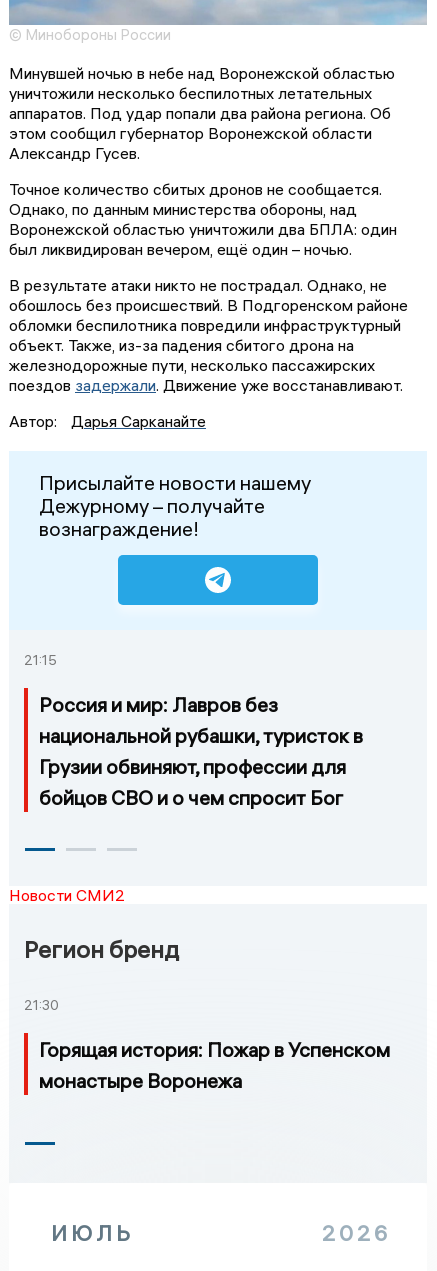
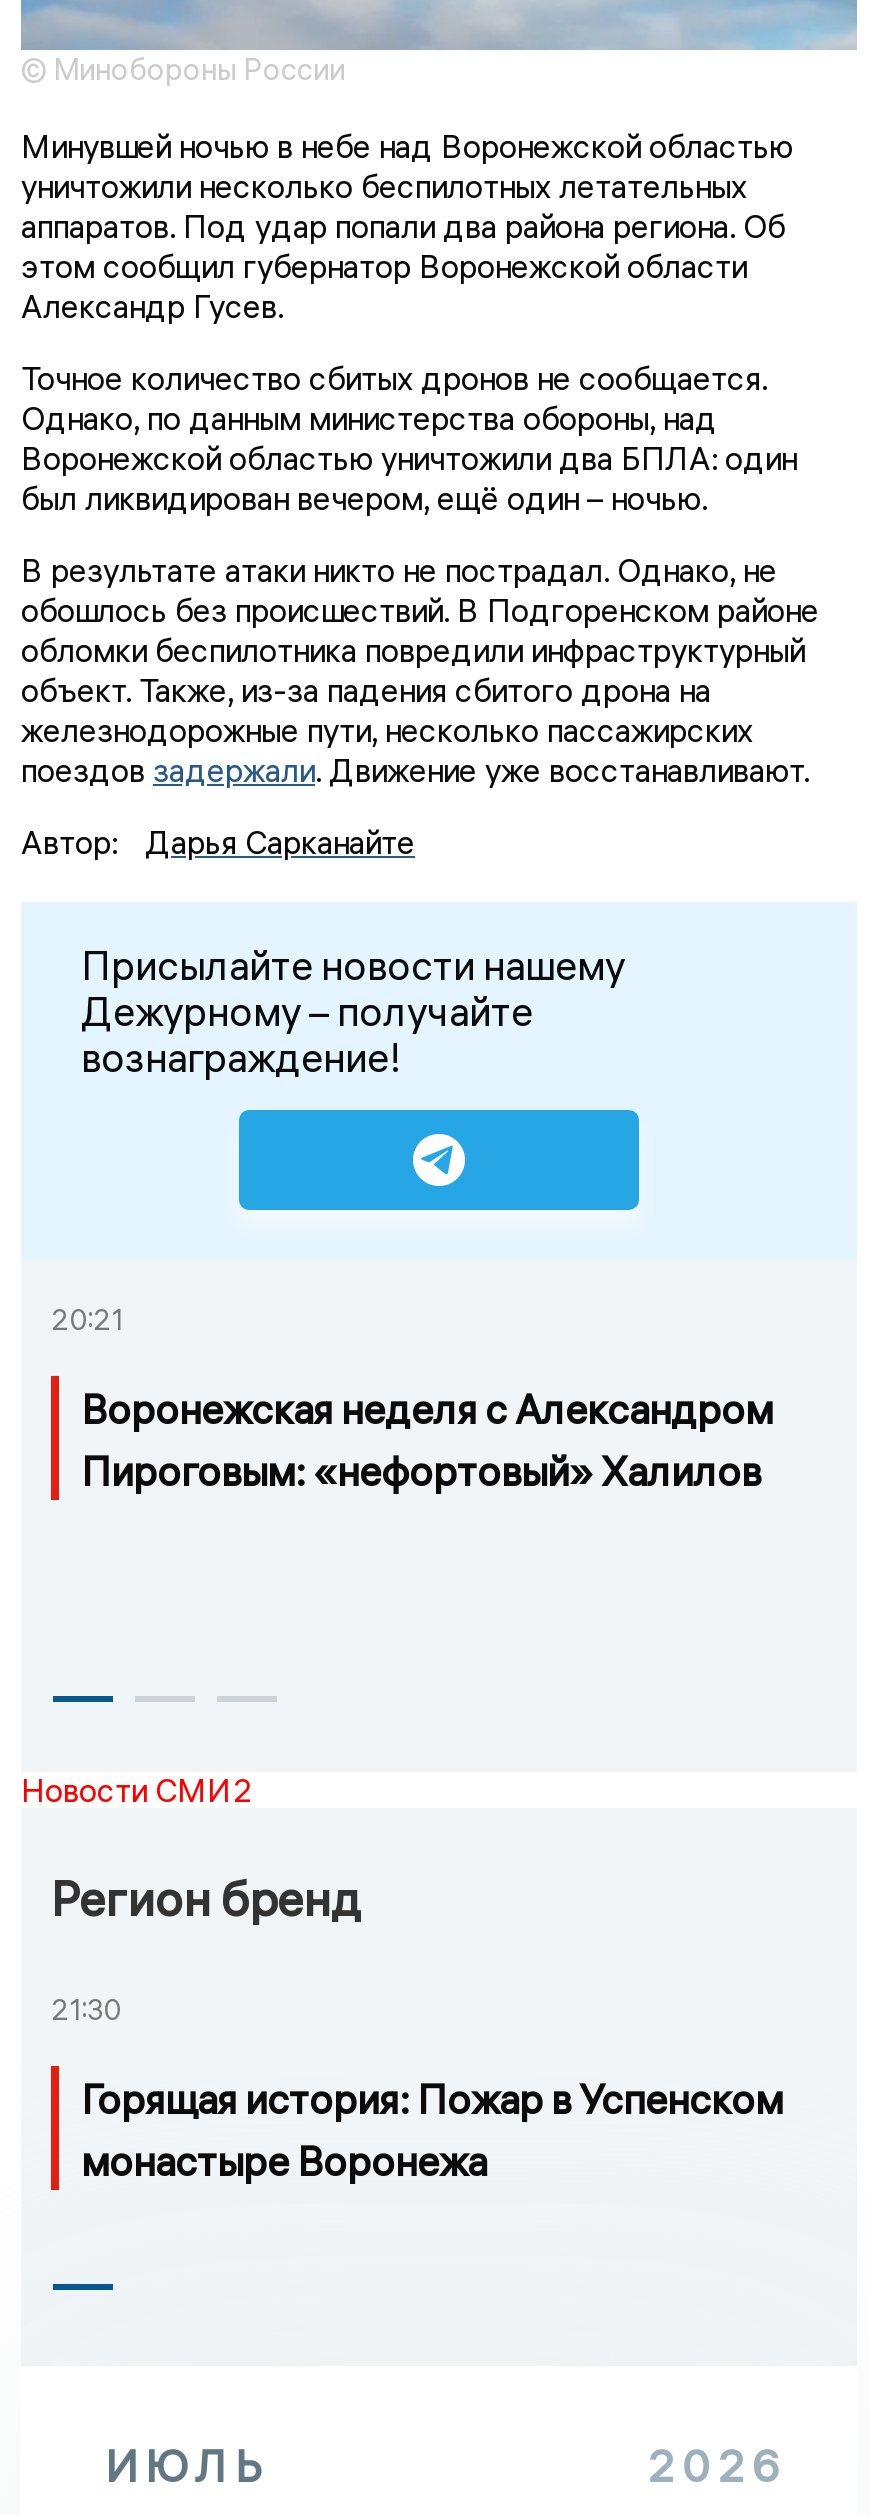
- 21:15
+ 20:21

- Россия и мир: Лавров без
- национальной рубашки, туристок в
- Грузии обвиняют, профессии для
- бойцов СВО и о чем спросит Бог
+ Воронежская неделя с Александром
+ Пироговым: «нефортовый» Халилов
